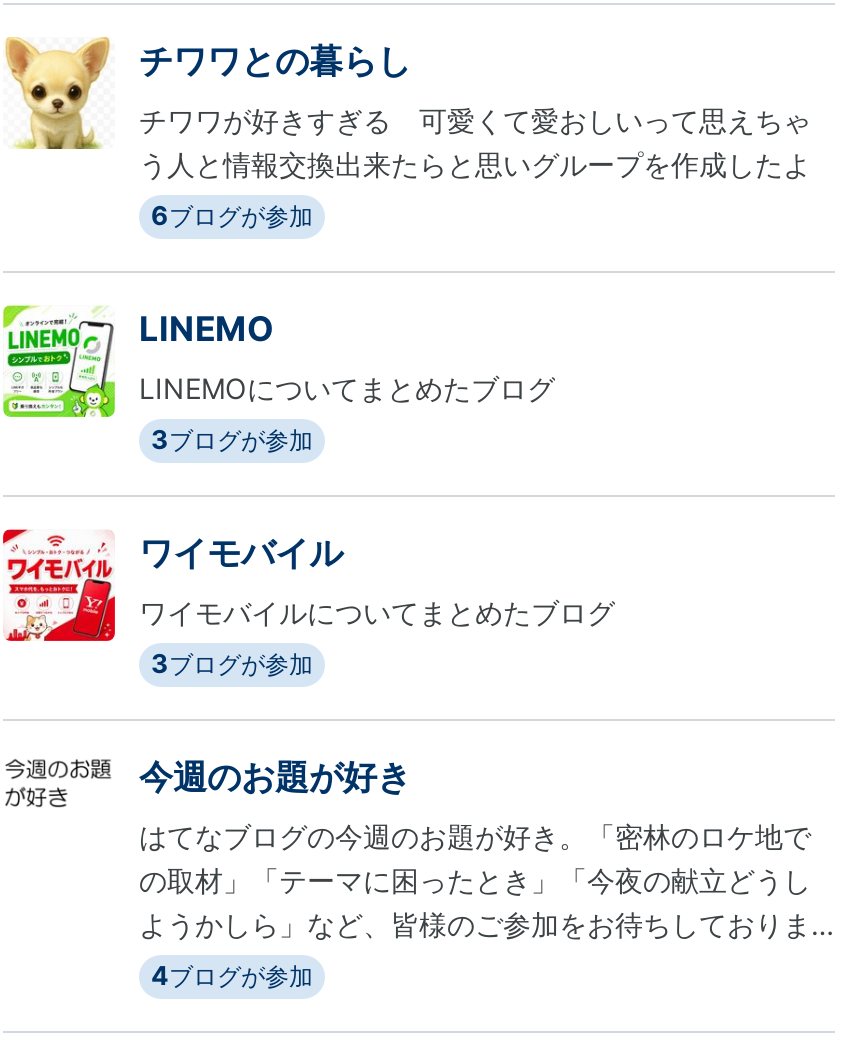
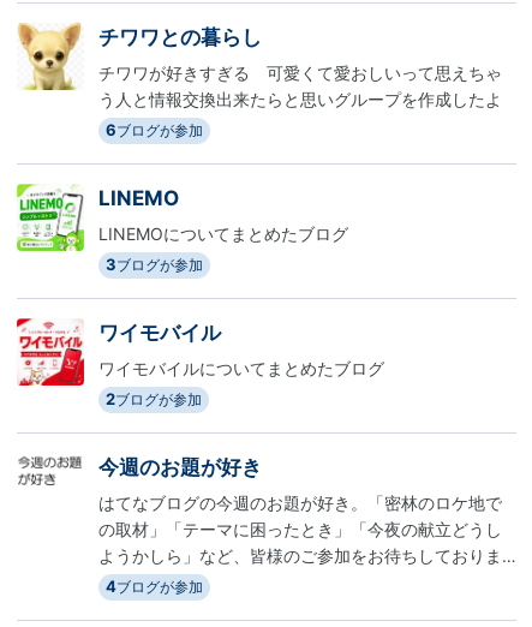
- 3ブログが参加
+ 2ブログが参加
